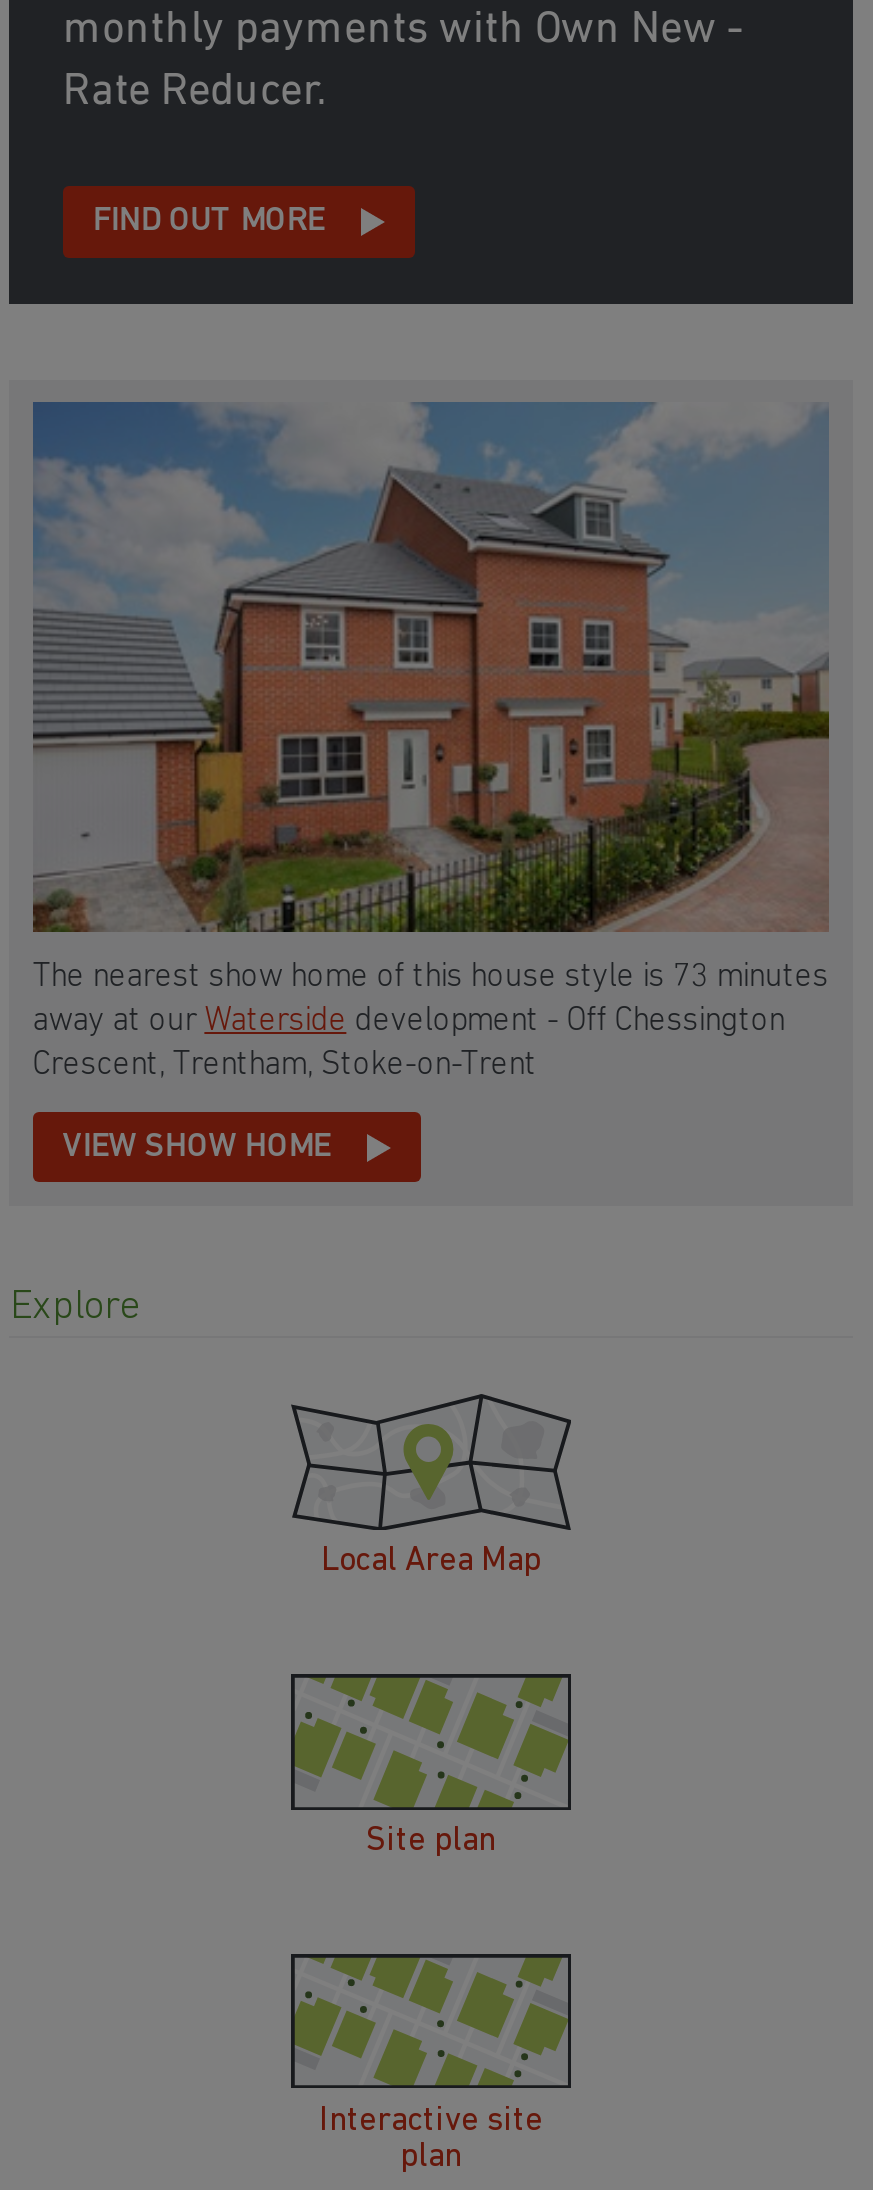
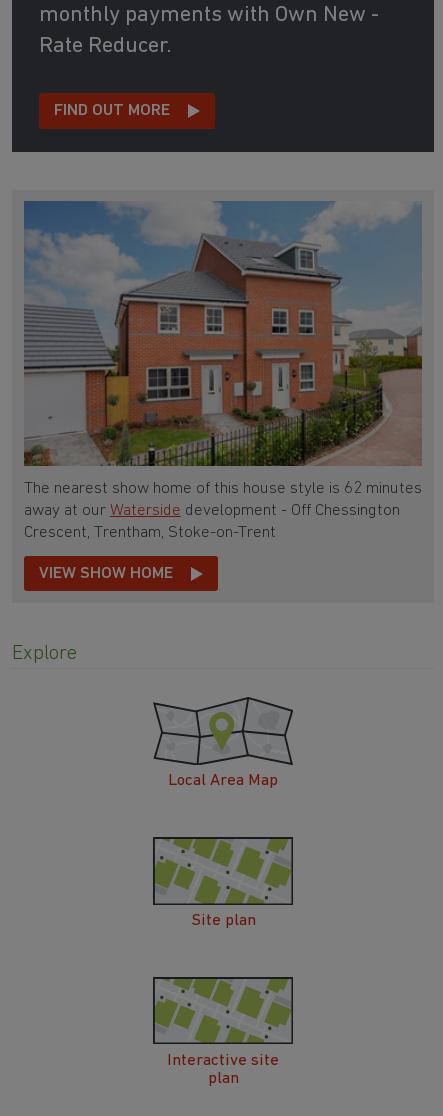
- The nearest show home of this house style is 73 minutes
+ The nearest show home of this house style is 62 minutes
